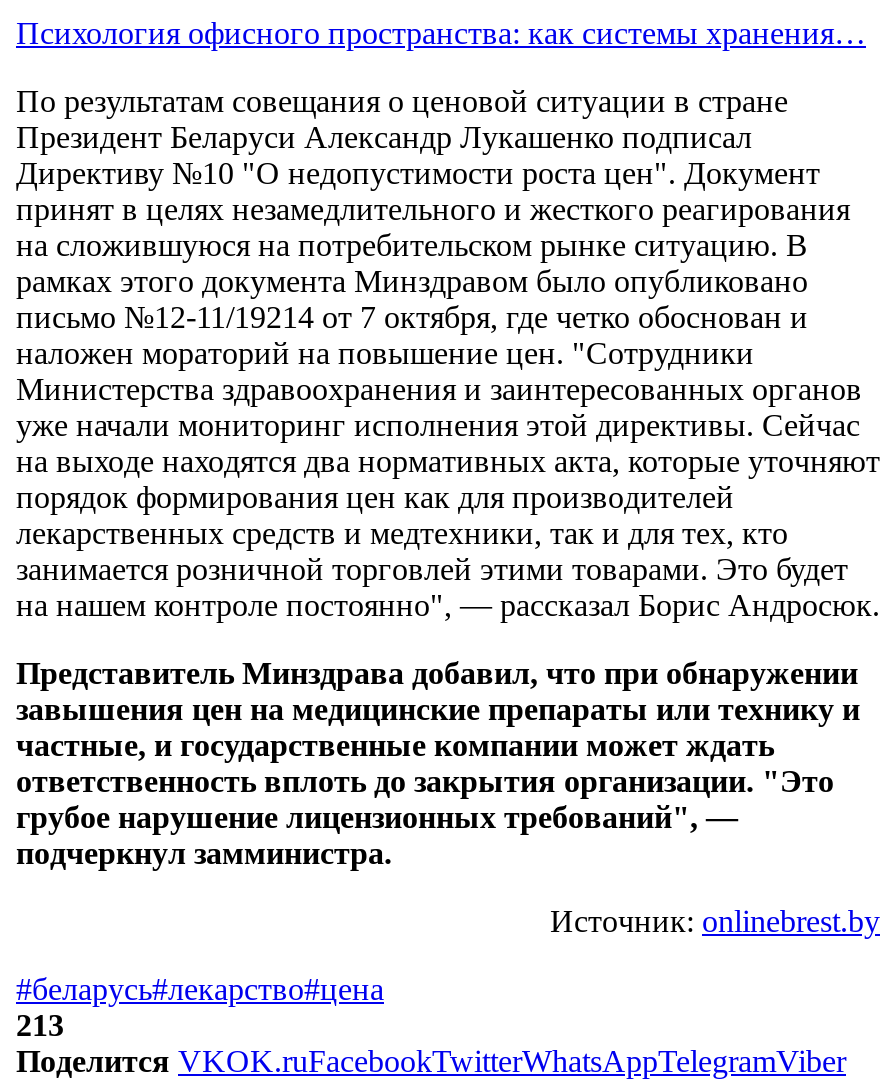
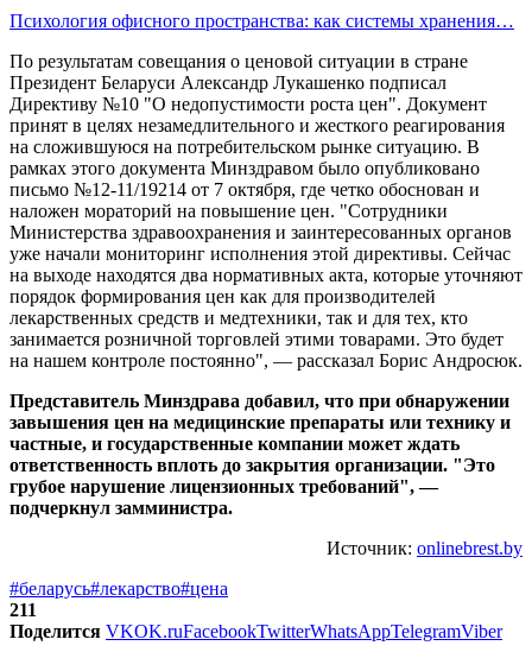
- 213
+ 211
